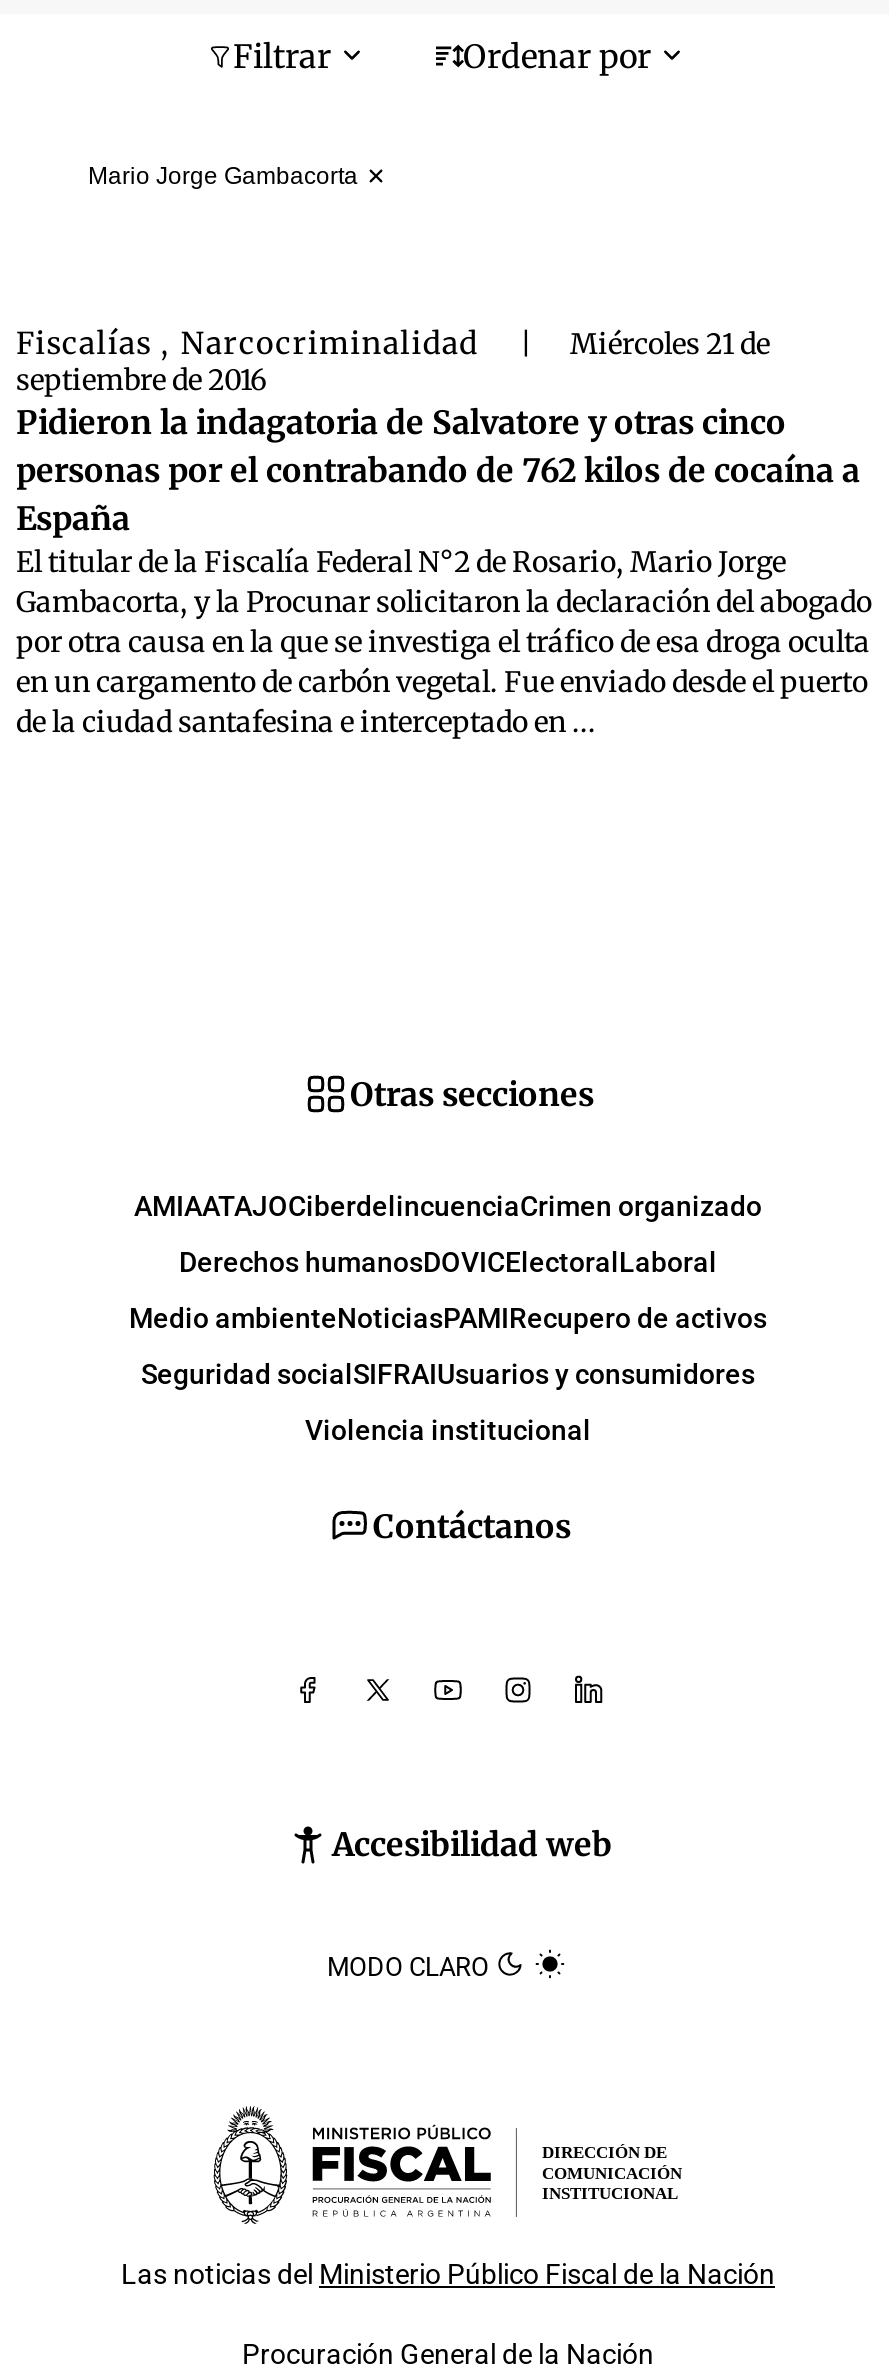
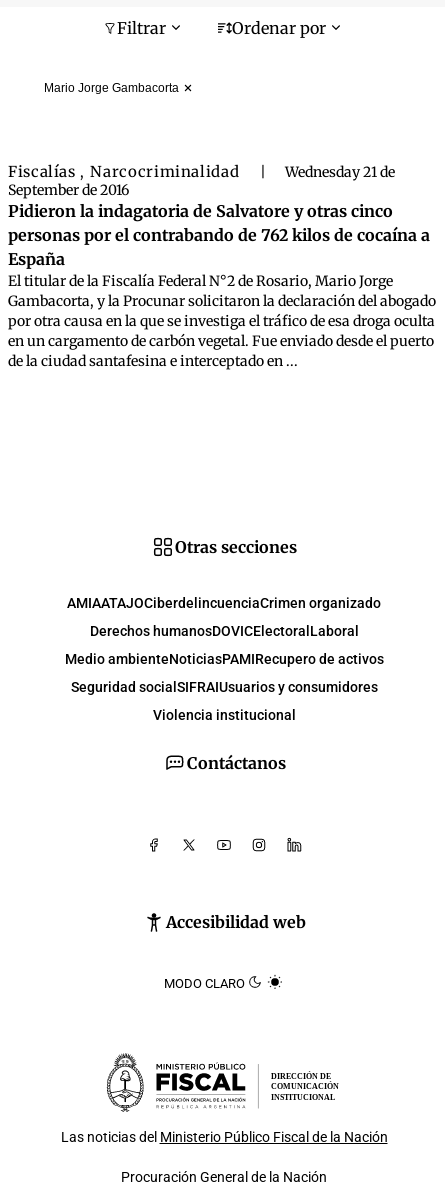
- Miércoles 21 de
+ Wednesday 21 de

- septiembre de 2016
+ September de 2016
